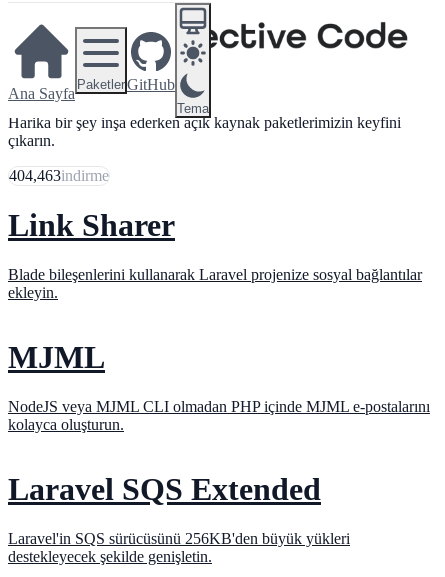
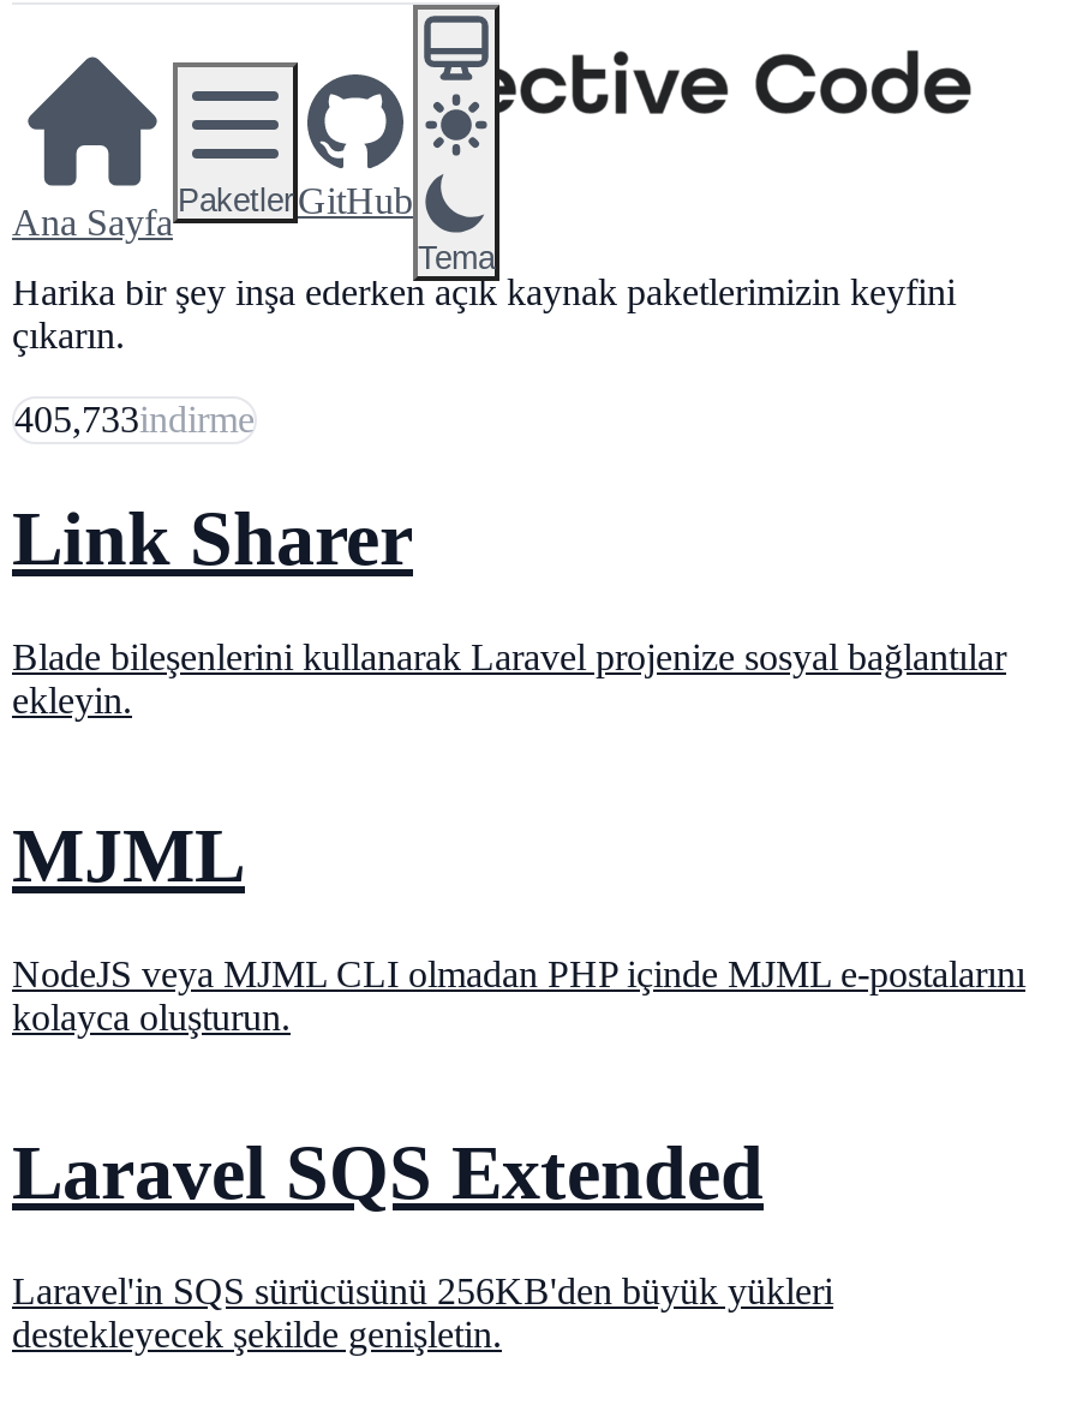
- 404,463indirme
+ 405,733indirme
